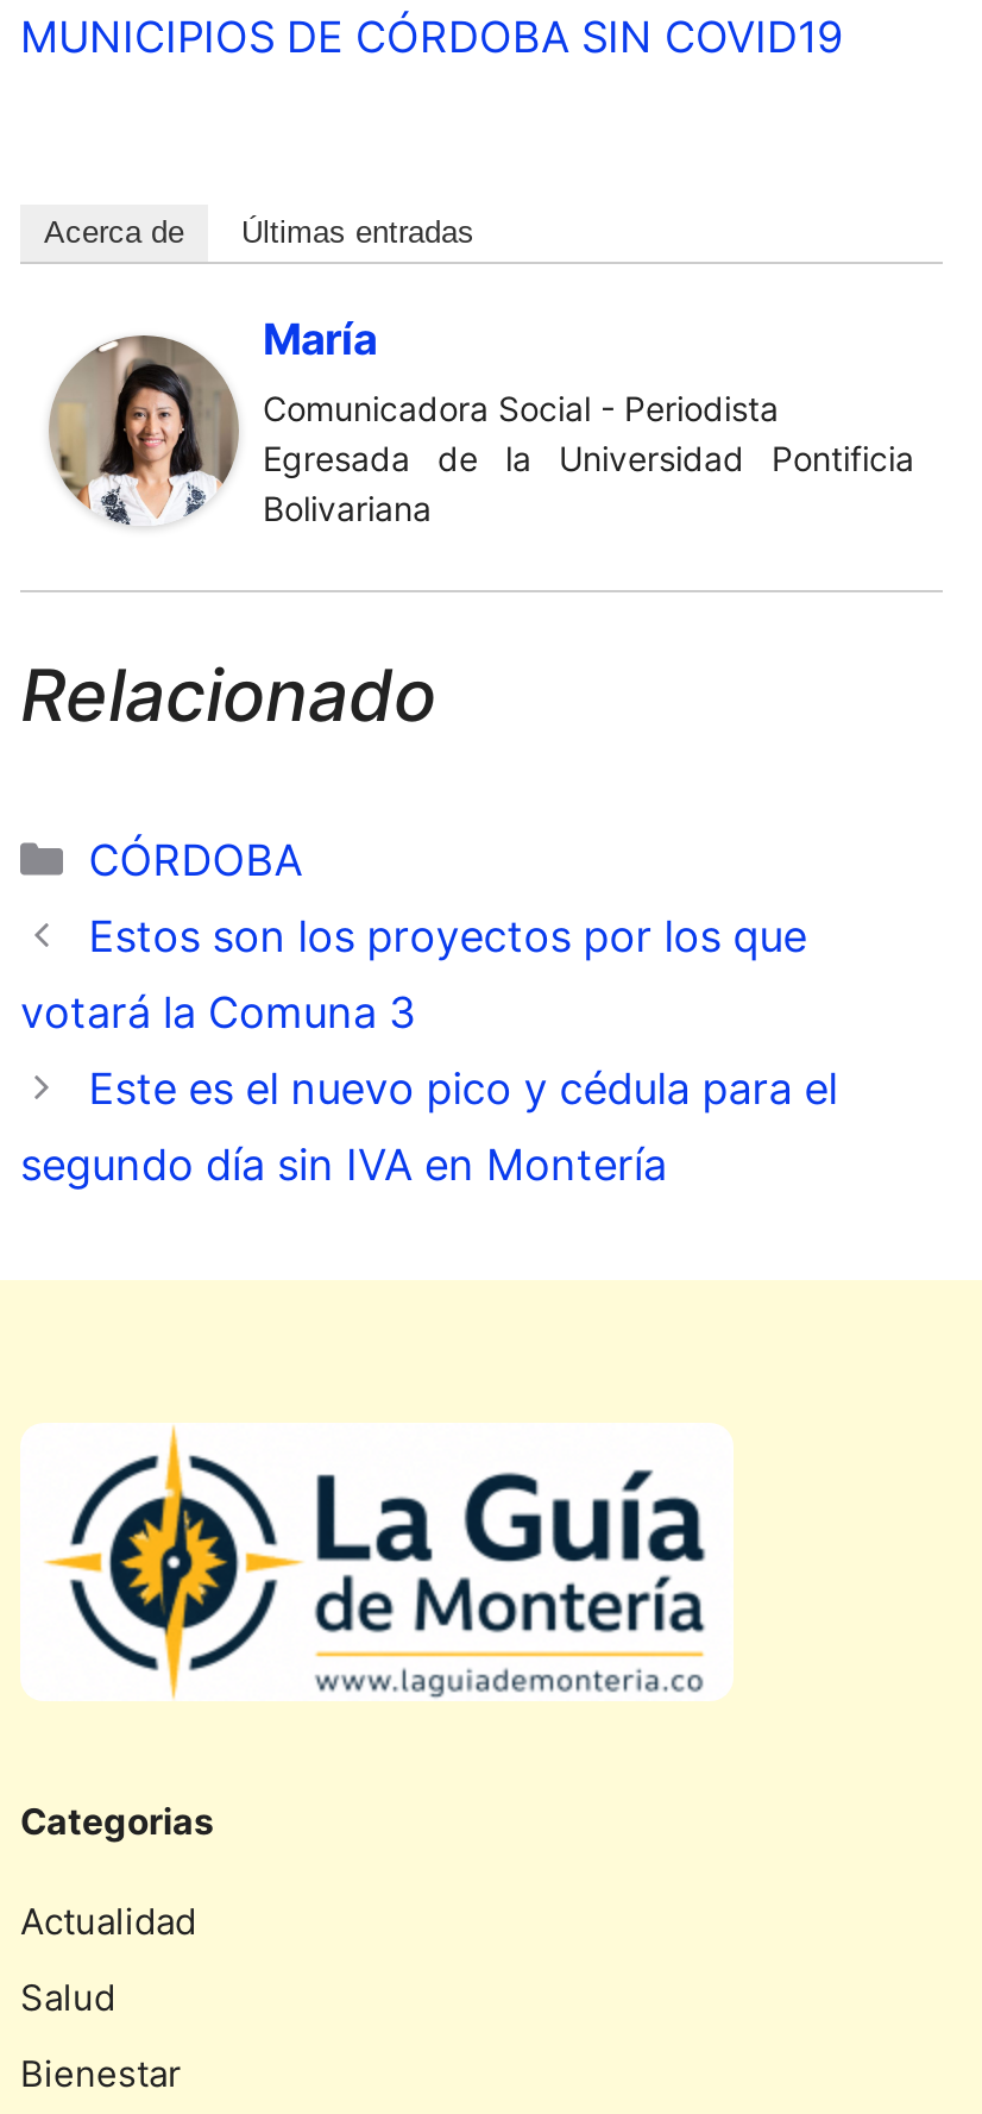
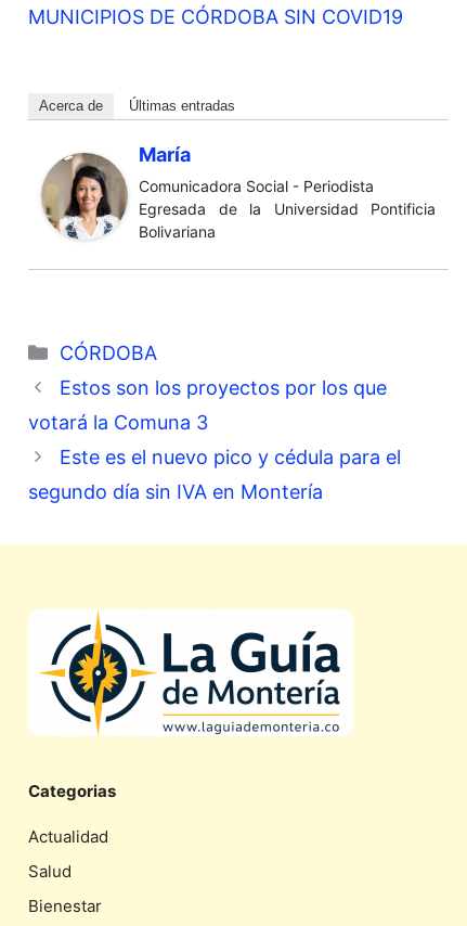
- Relacionado
